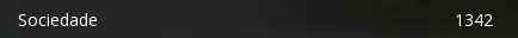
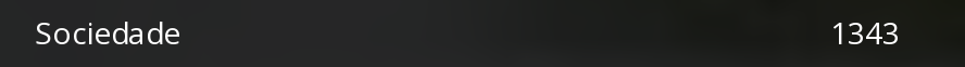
- 1342
+ 1343
